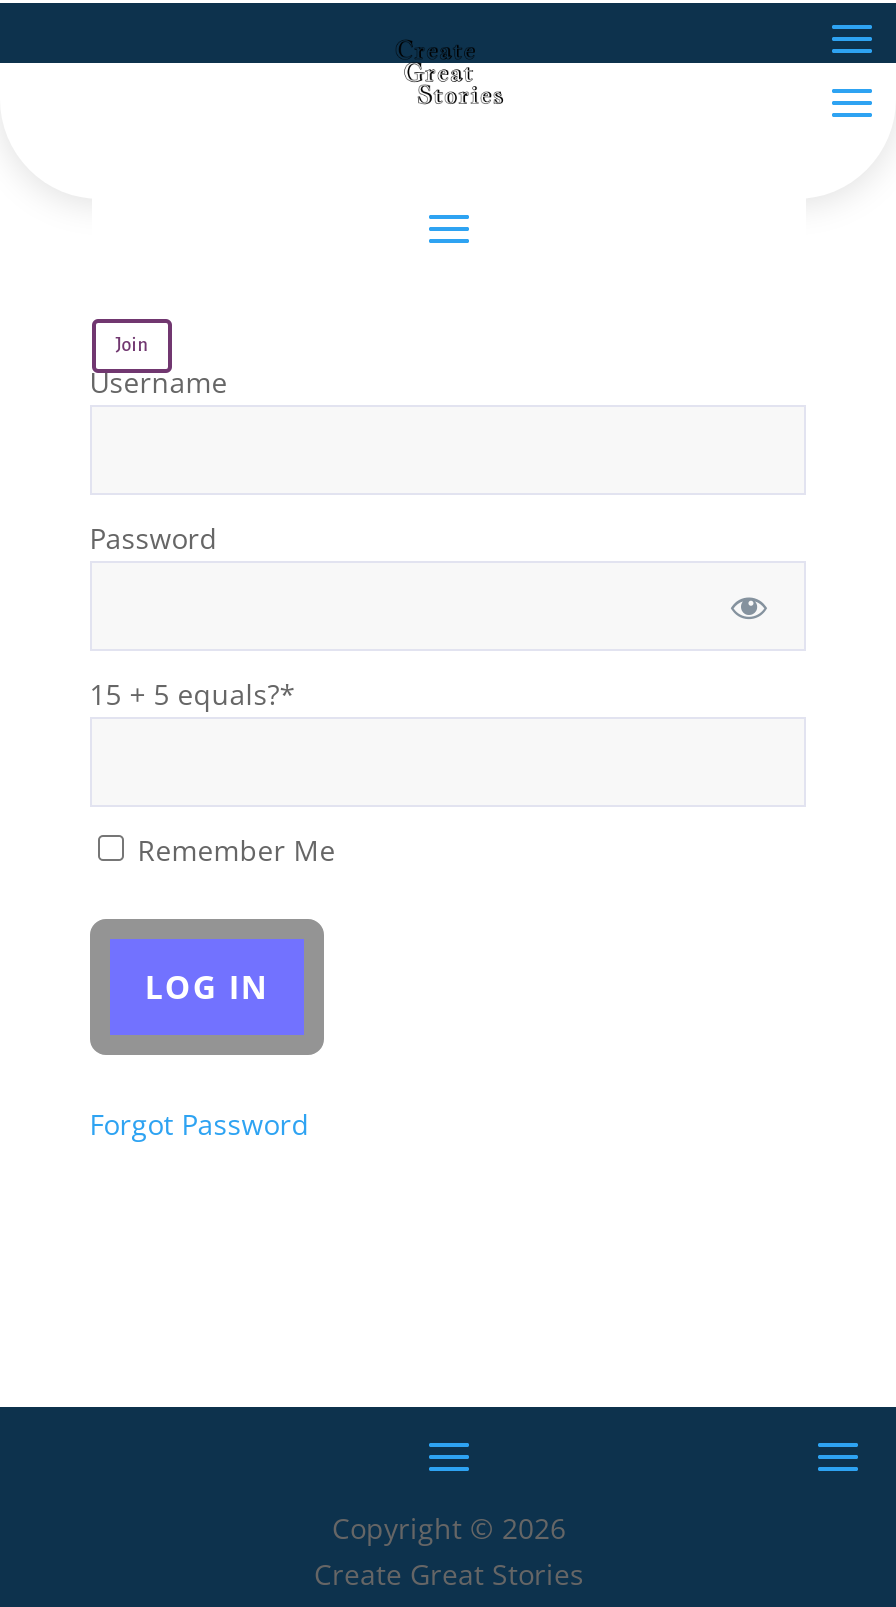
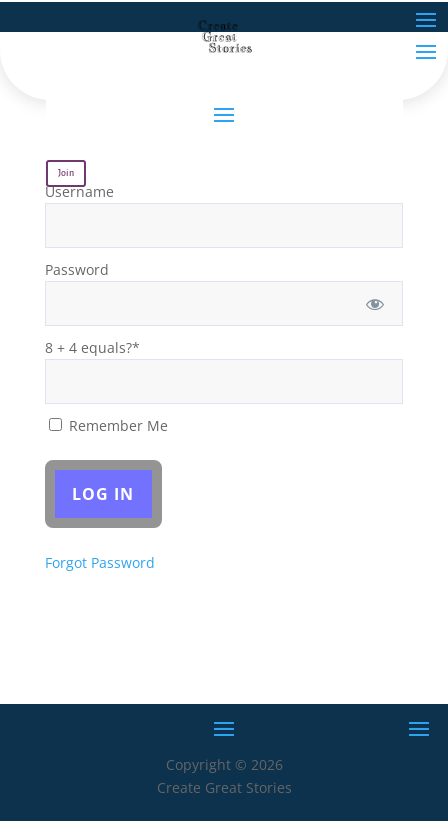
- 15 + 5 equals?*
+ 8 + 4 equals?*
